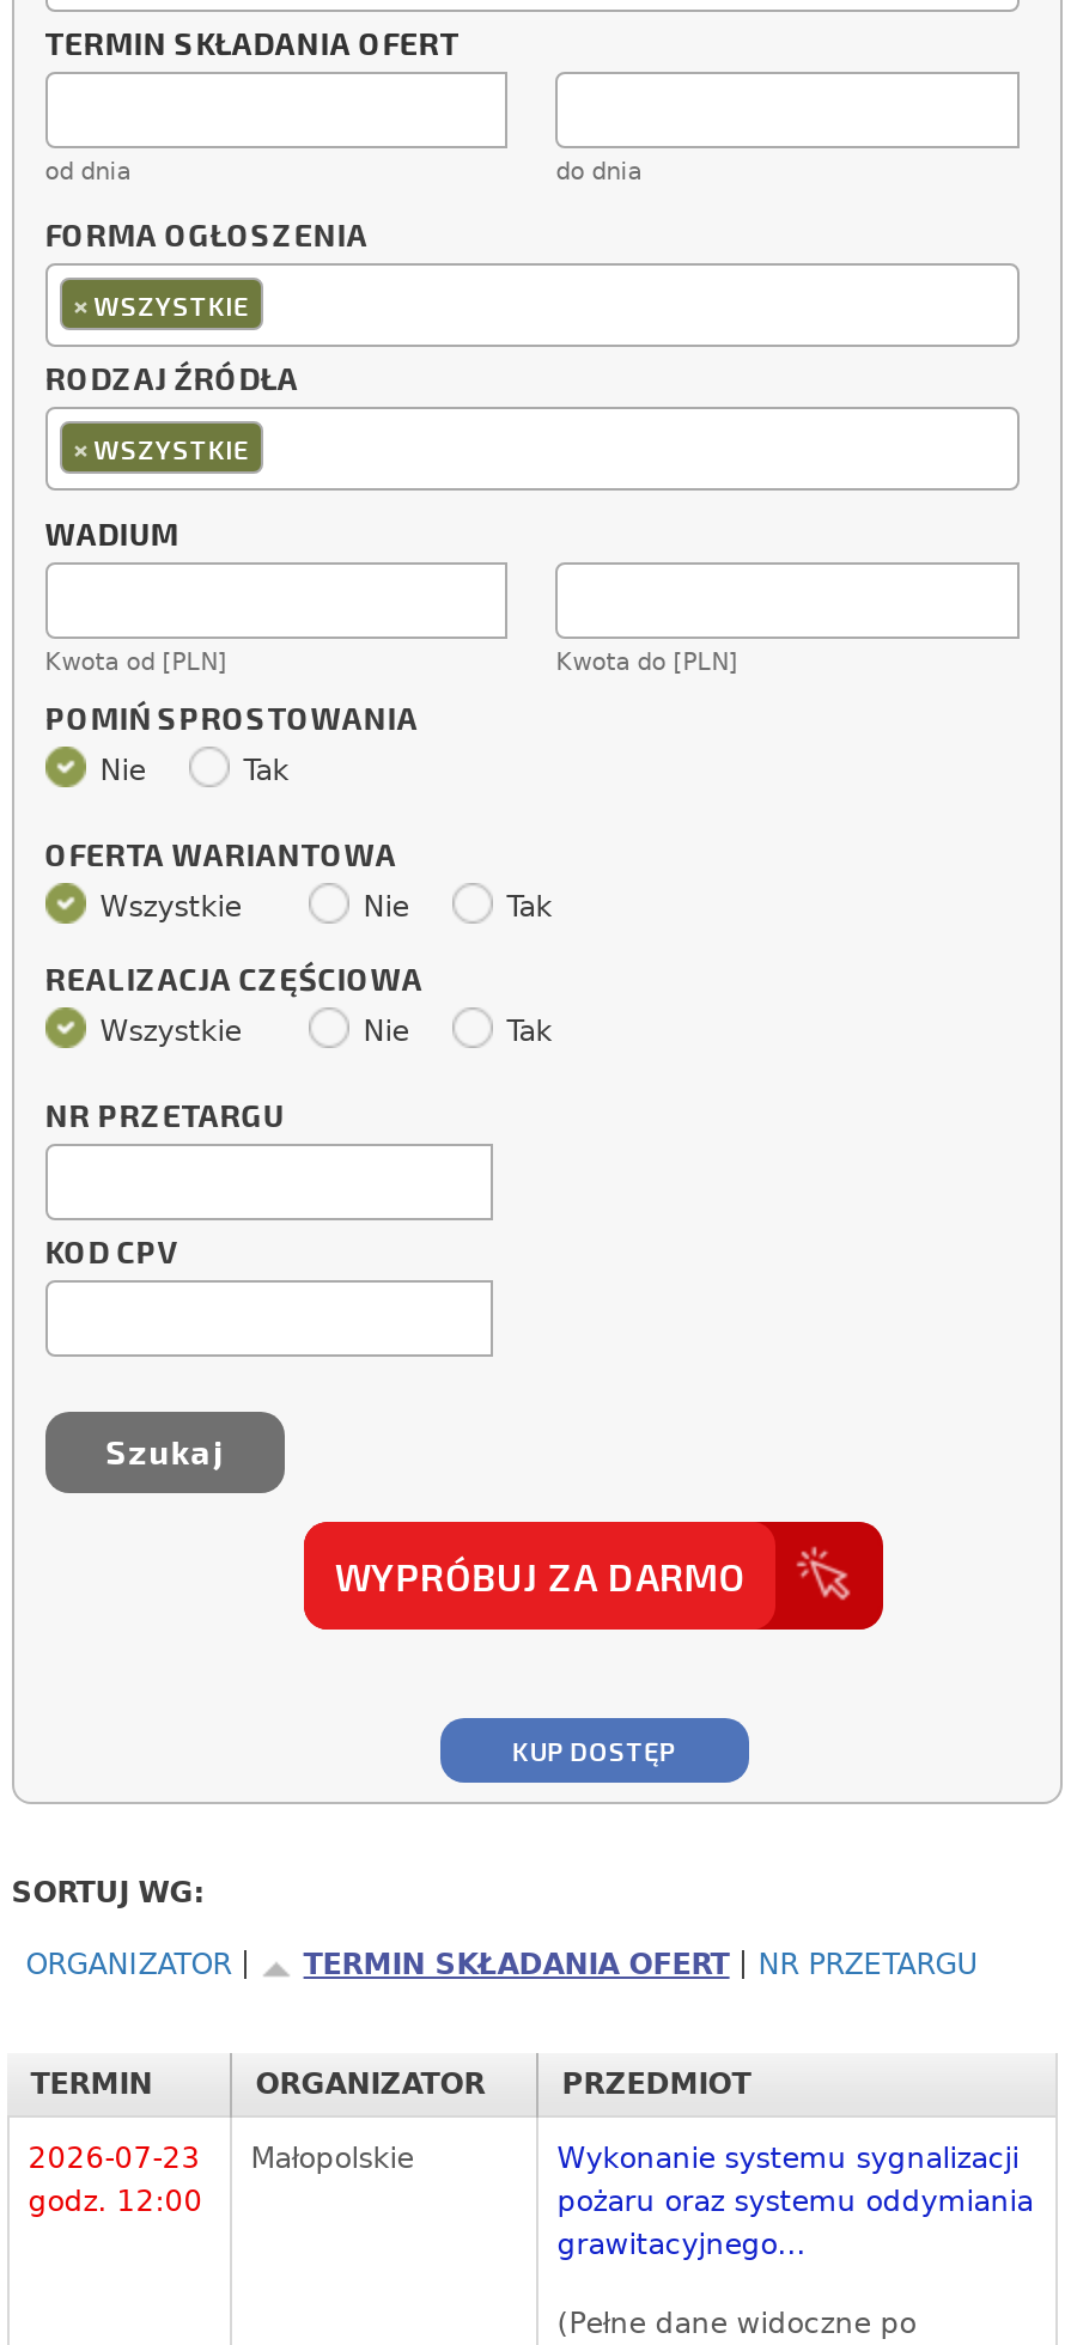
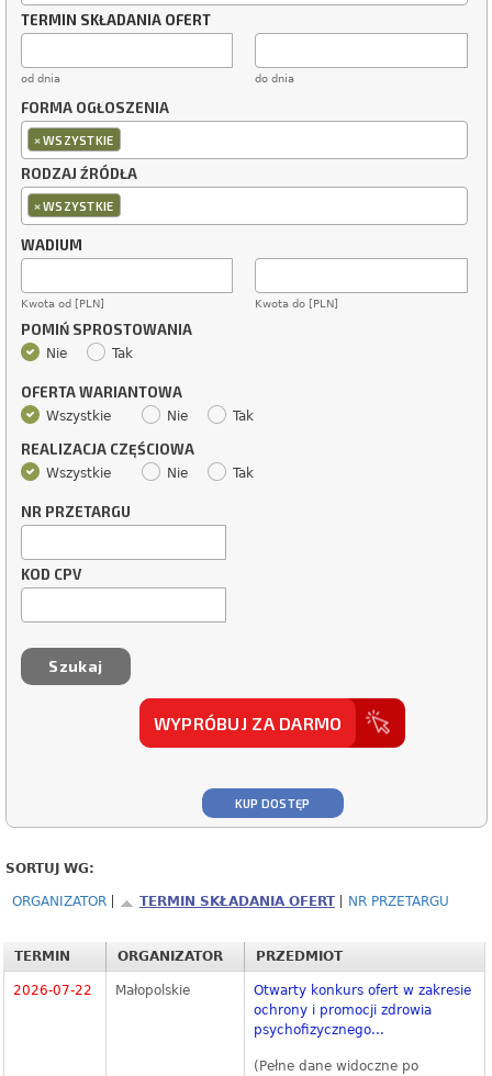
- 2026-07-23
- godz. 12:00
+ 2026-07-22

- Wykonanie systemu sygnalizacji
- pożaru oraz systemu oddymiania
- grawitacyjnego...
+ Otwarty konkurs ofert w zakresie
+ ochrony i promocji zdrowia
+ psychofizycznego...
